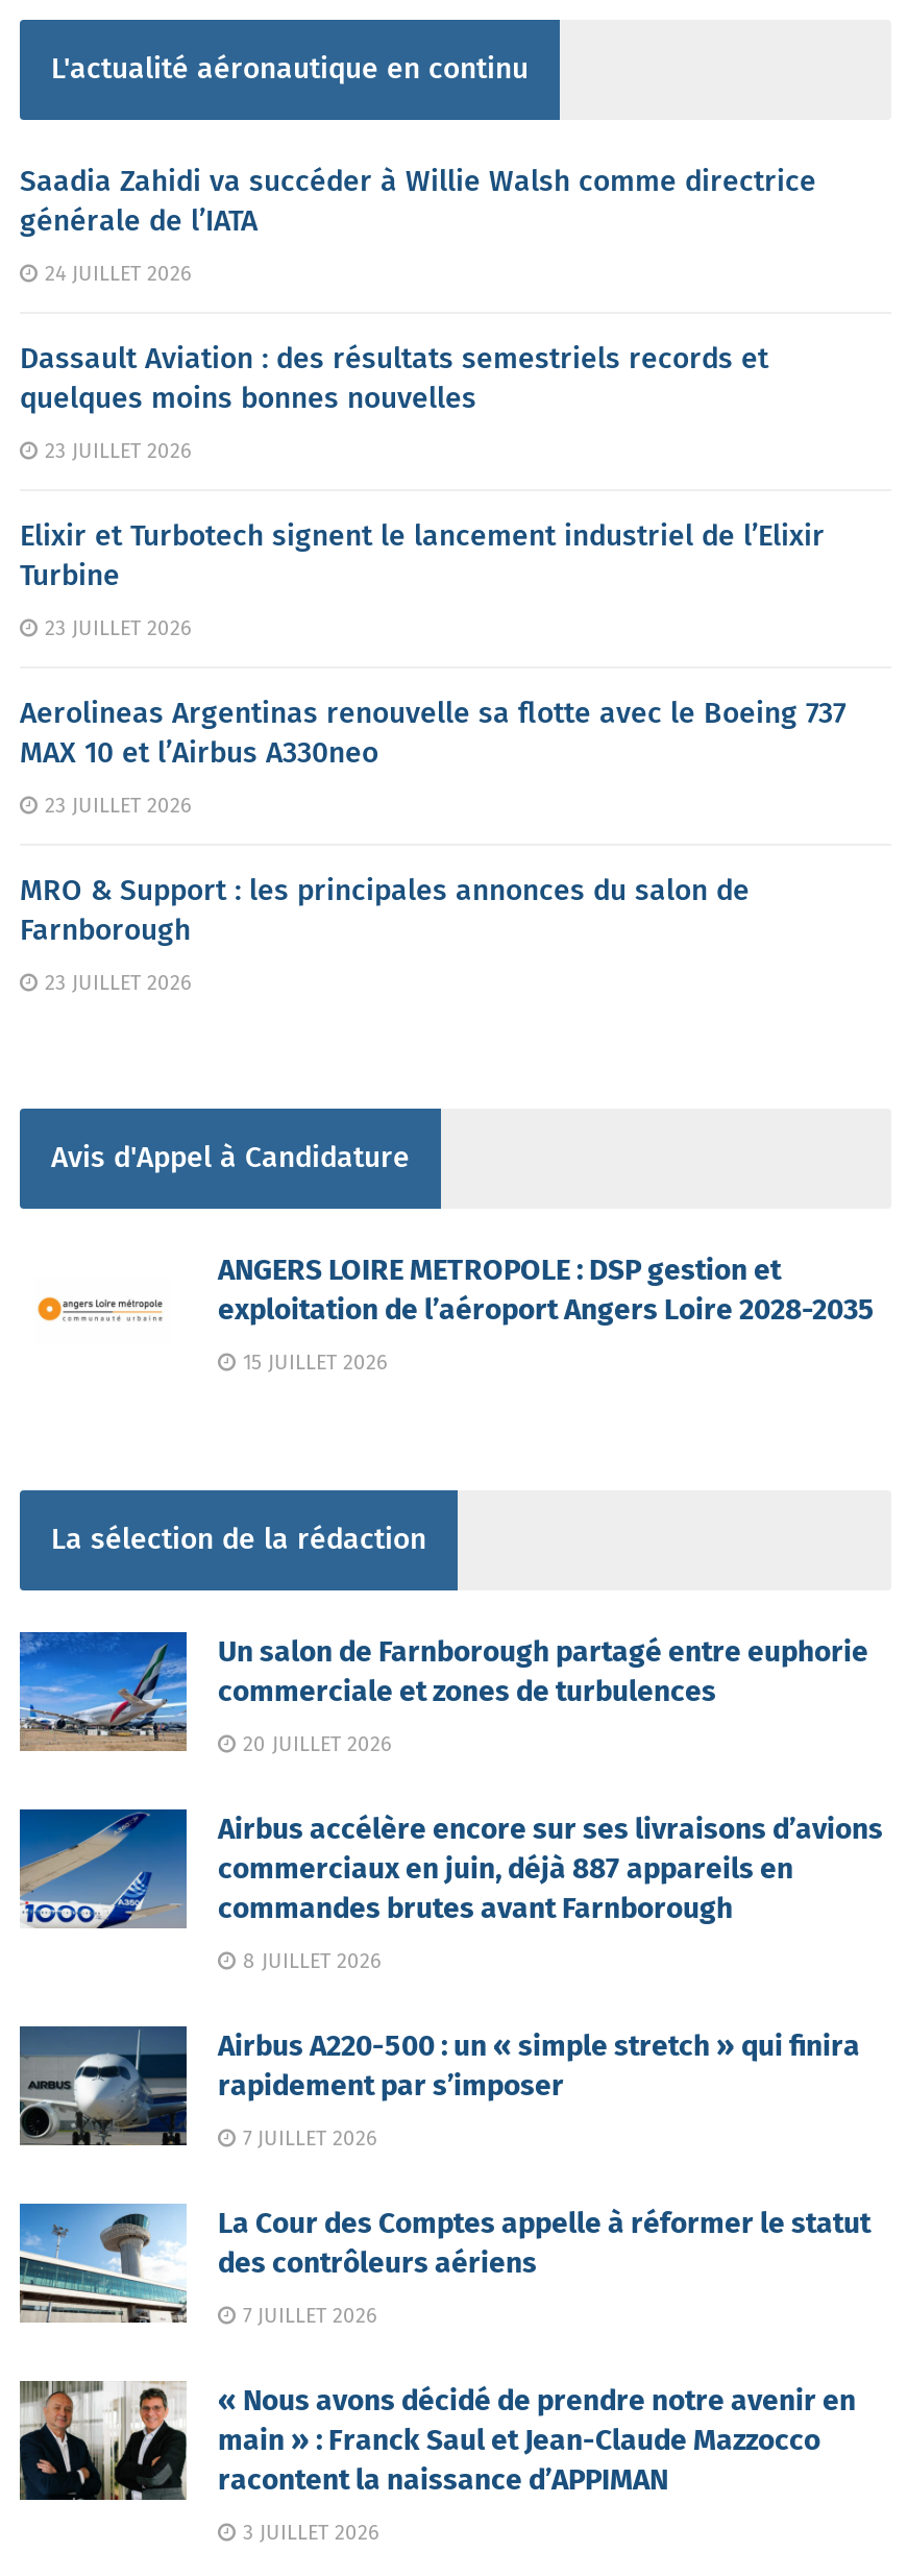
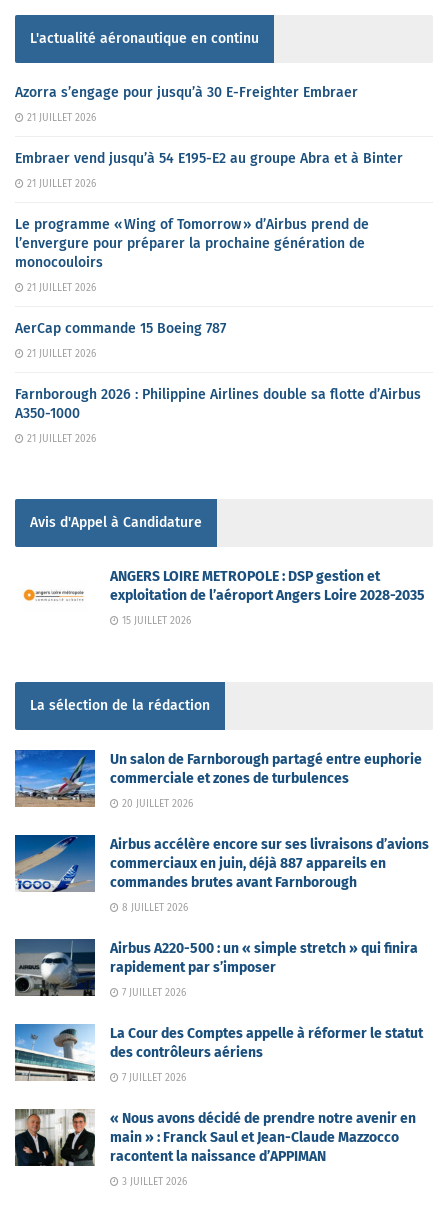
- Saadia Zahidi va succéder à Willie Walsh comme directrice
- générale de l’IATA
+ Azorra s’engage pour jusqu’à 30 E-Freighter Embraer

- 24 JUILLET 2026
+ 21 JUILLET 2026

- Dassault Aviation : des résultats semestriels records et
- quelques moins bonnes nouvelles
+ Embraer vend jusqu’à 54 E195-E2 au groupe Abra et à Binter

- 23 JUILLET 2026
+ 21 JUILLET 2026

- Elixir et Turbotech signent le lancement industriel de l’Elixir
- Turbine
+ Le programme « Wing of Tomorrow » d’Airbus prend de
+ l’envergure pour préparer la prochaine génération de
+ monocouloirs

- 23 JUILLET 2026
+ 21 JUILLET 2026

- Aerolineas Argentinas renouvelle sa flotte avec le Boeing 737
- MAX 10 et l’Airbus A330neo
+ AerCap commande 15 Boeing 787

- 23 JUILLET 2026
+ 21 JUILLET 2026

- MRO & Support : les principales annonces du salon de
- Farnborough
+ Farnborough 2026 : Philippine Airlines double sa flotte d’Airbus
+ A350-1000

- 23 JUILLET 2026
+ 21 JUILLET 2026
